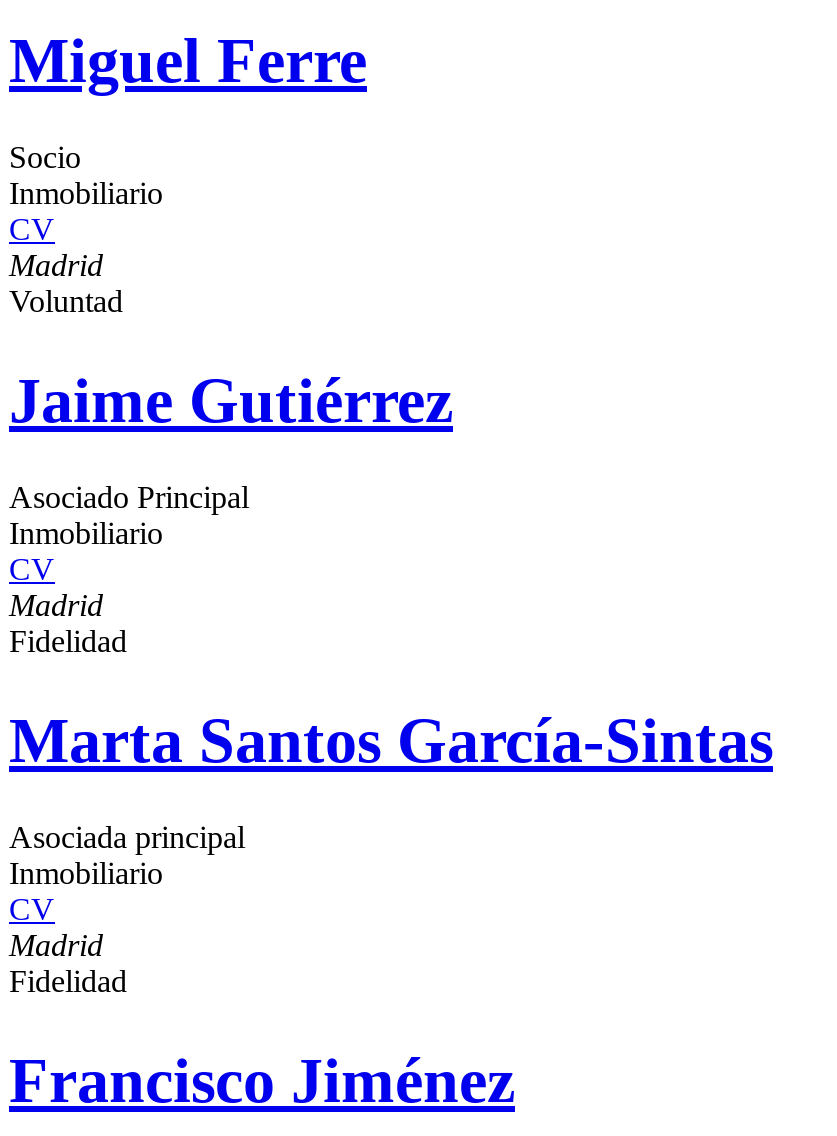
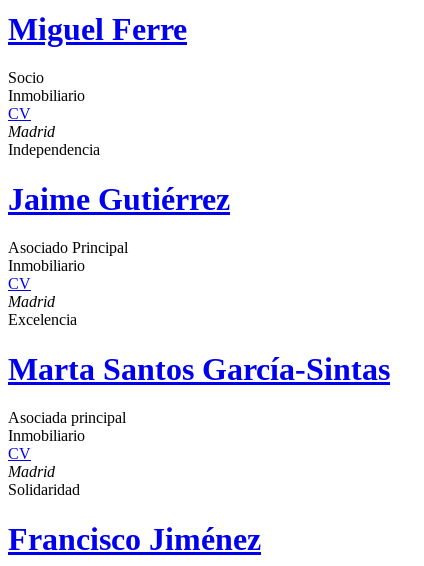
- Voluntad
+ Independencia

- Fidelidad
+ Excelencia

- Fidelidad
+ Solidaridad
